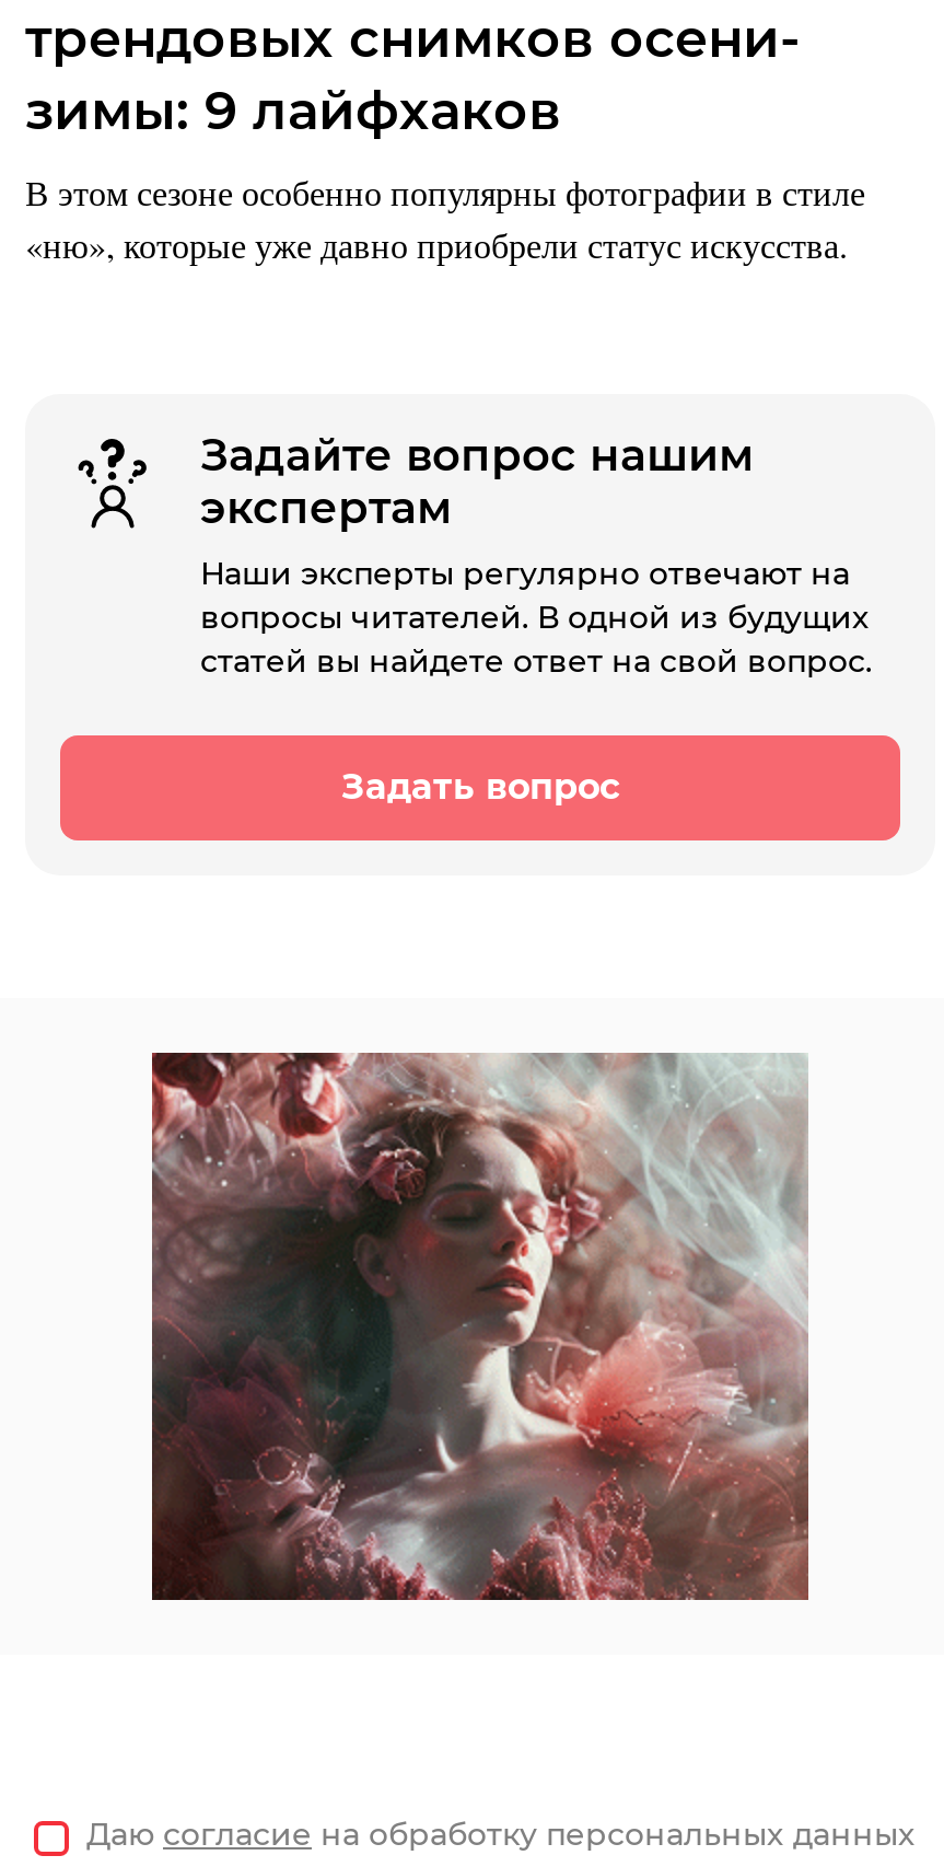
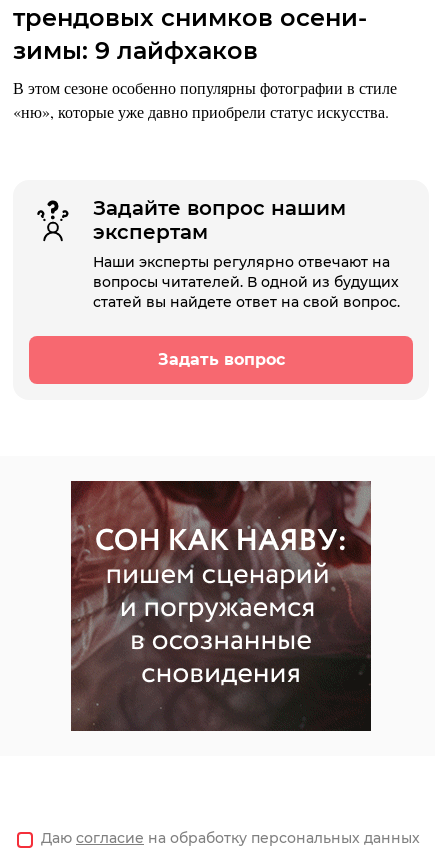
- [image]
+ [image]
